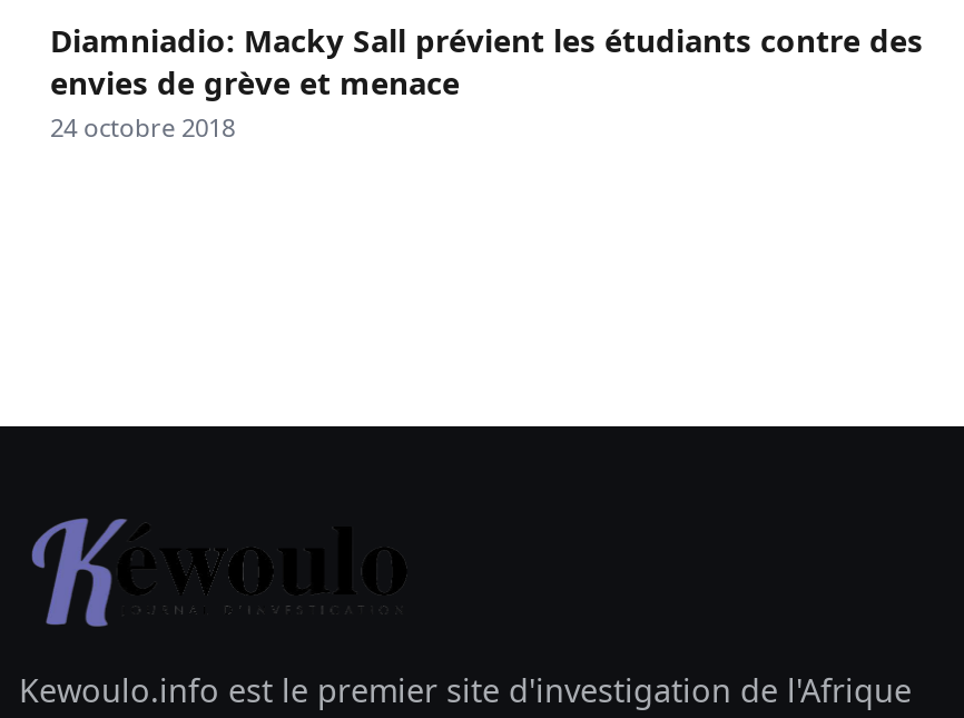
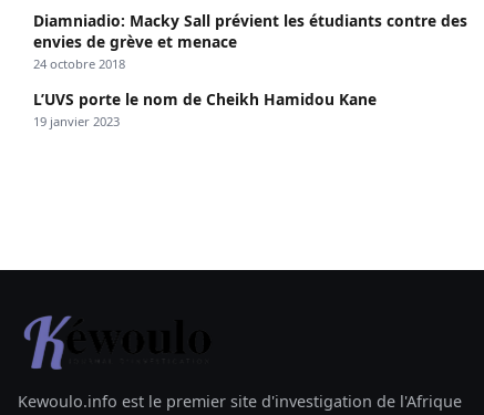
+ L’UVS porte le nom de Cheikh Hamidou Kane
+ 19 janvier 2023
